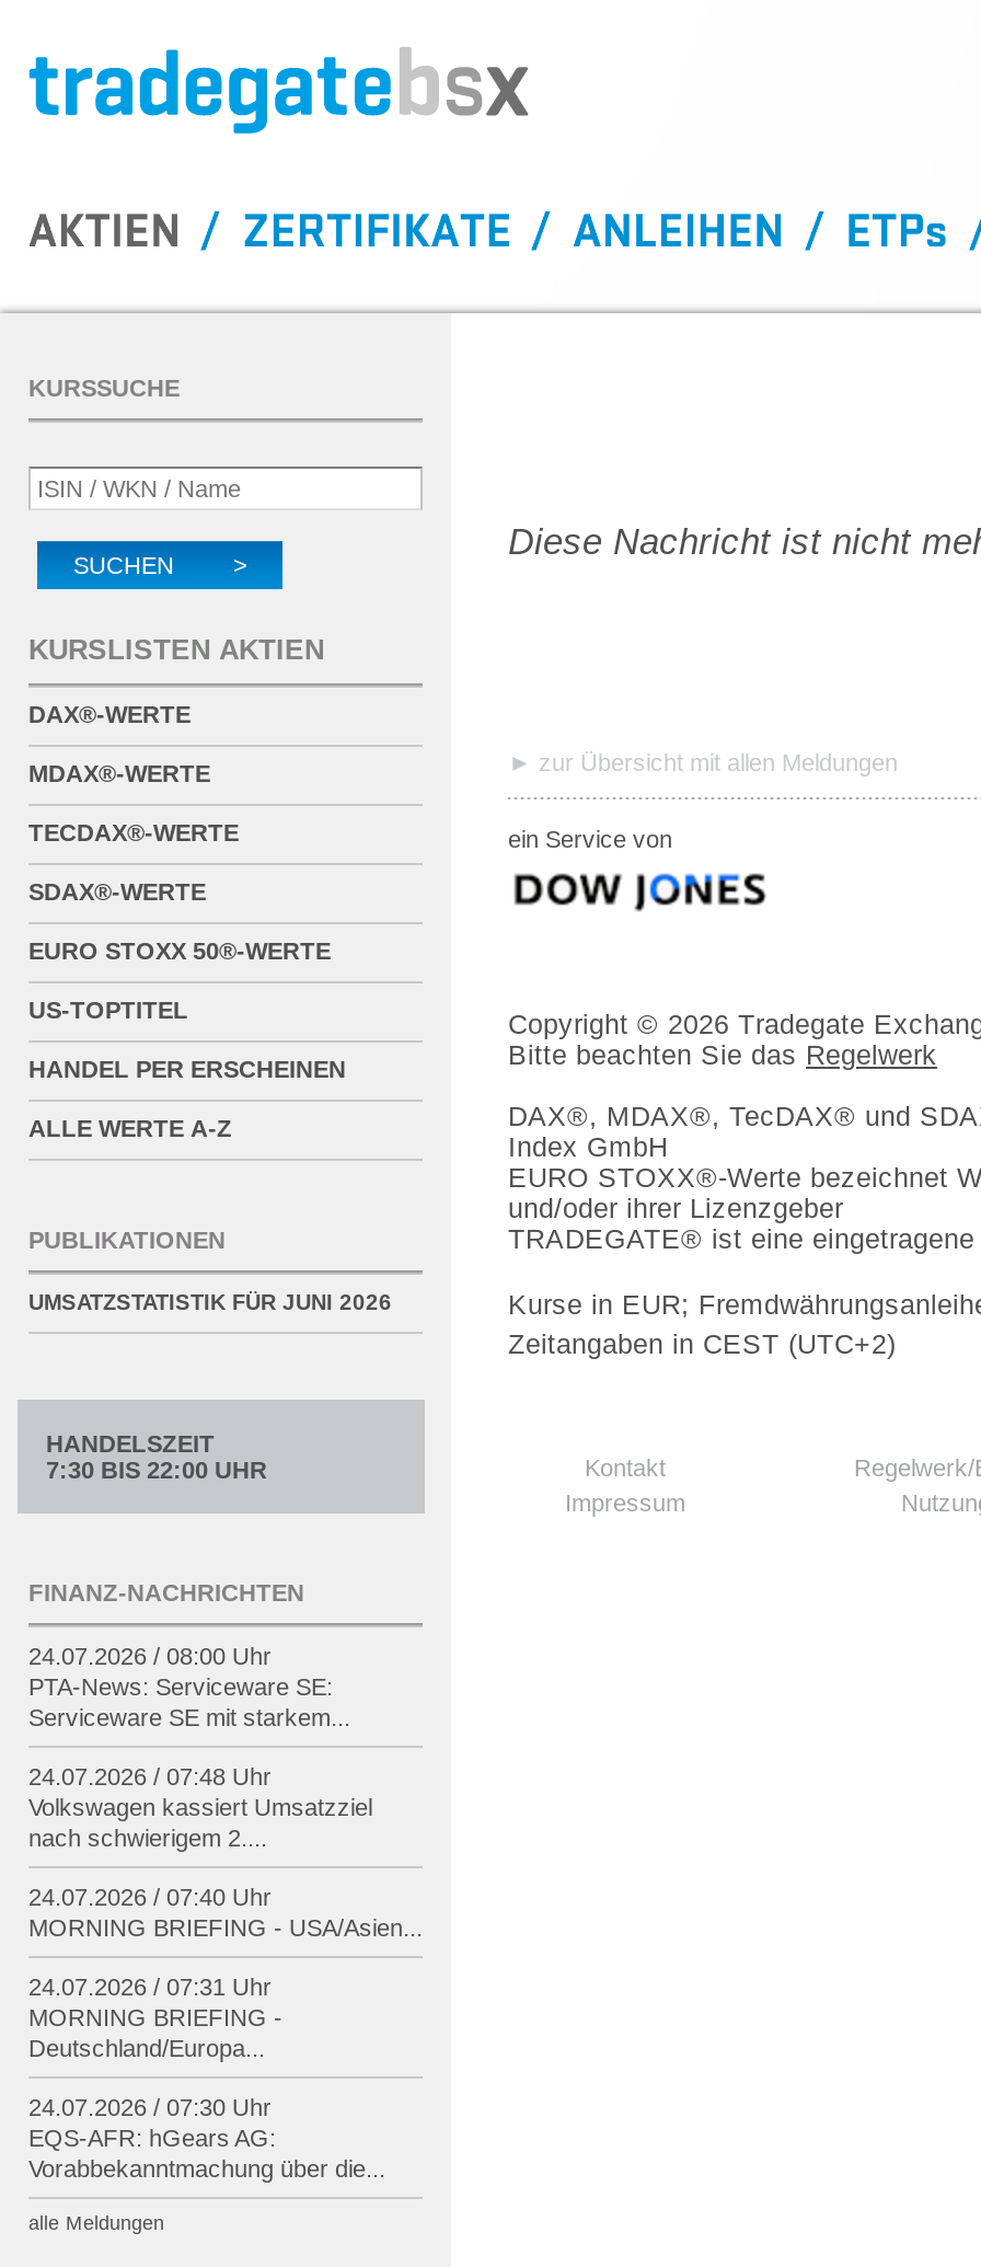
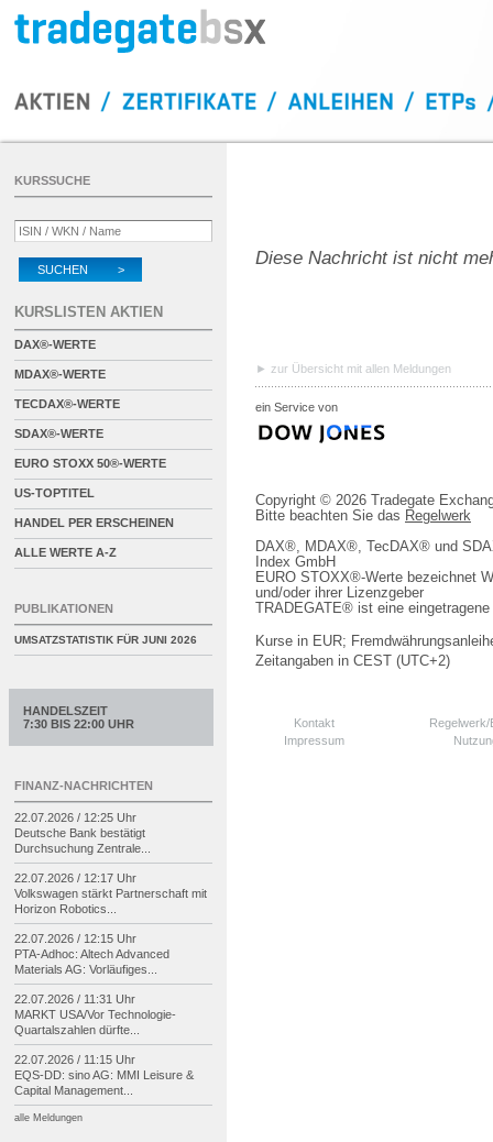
- 24.07.2026 / 08:00 Uhr
- PTA-News: Serviceware SE:
- Serviceware SE mit starkem...
+ 22.07.2026 / 12:25 Uhr
+ Deutsche Bank bestätigt
+ Durchsuchung Zentrale...

- 24.07.2026 / 07:48 Uhr
- Volkswagen kassiert Umsatzziel
- nach schwierigem 2....
+ 22.07.2026 / 12:17 Uhr
+ Volkswagen stärkt Partnerschaft mit
+ Horizon Robotics...

- 24.07.2026 / 07:40 Uhr
- MORNING BRIEFING - USA/Asien...
+ 22.07.2026 / 12:15 Uhr
+ PTA-Adhoc: Altech Advanced
+ Materials AG: Vorläufiges...

- 24.07.2026 / 07:31 Uhr
- MORNING BRIEFING -
- Deutschland/Europa...
+ 22.07.2026 / 11:31 Uhr
+ MARKT USA/Vor Technologie-
+ Quartalszahlen dürfte...

- 24.07.2026 / 07:30 Uhr
- EQS-AFR: hGears AG:
- Vorabbekanntmachung über die...
+ 22.07.2026 / 11:15 Uhr
+ EQS-DD: sino AG: MMI Leisure &
+ Capital Management...
